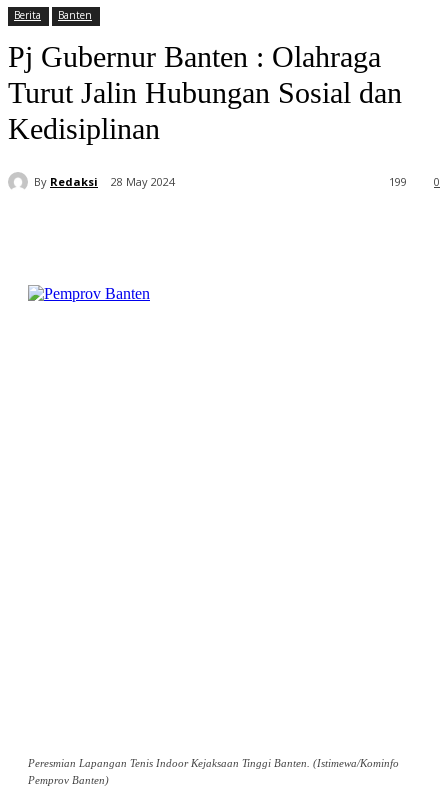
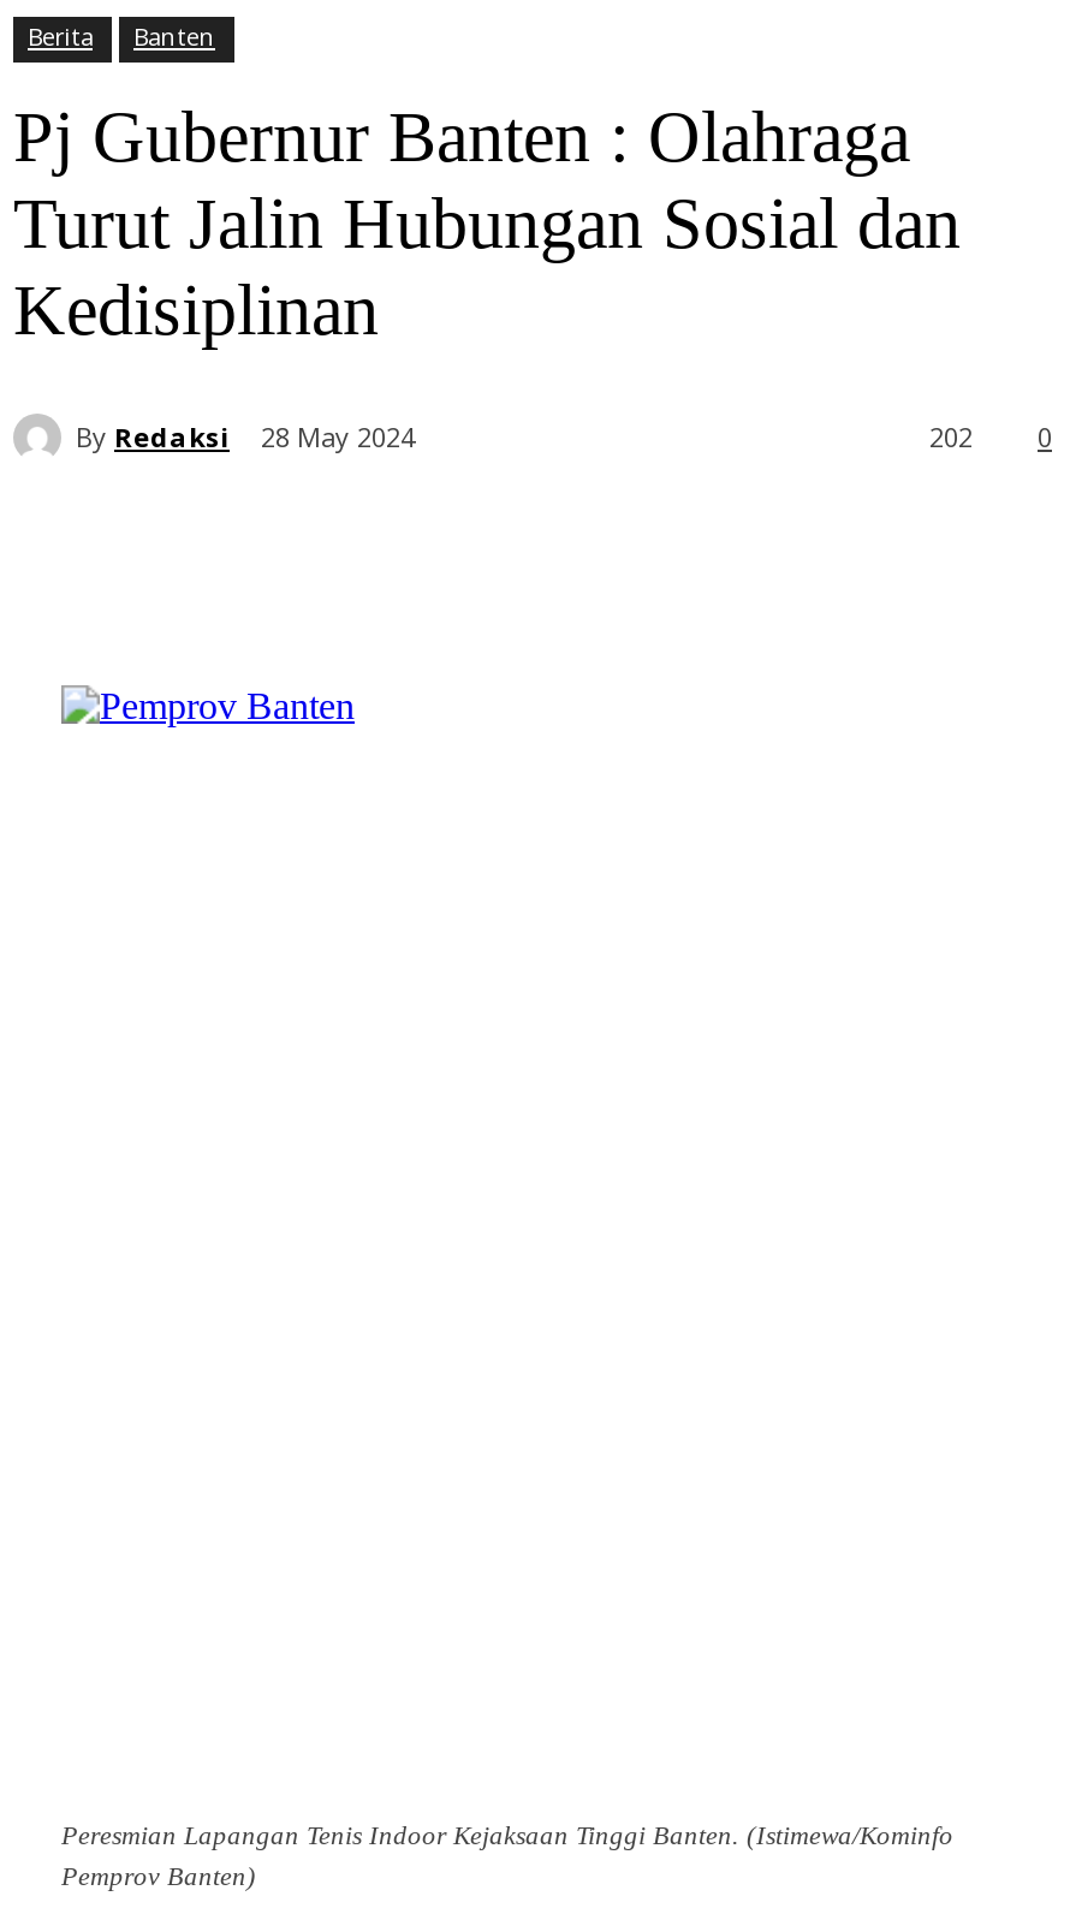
- 199 0
+ 202 0
